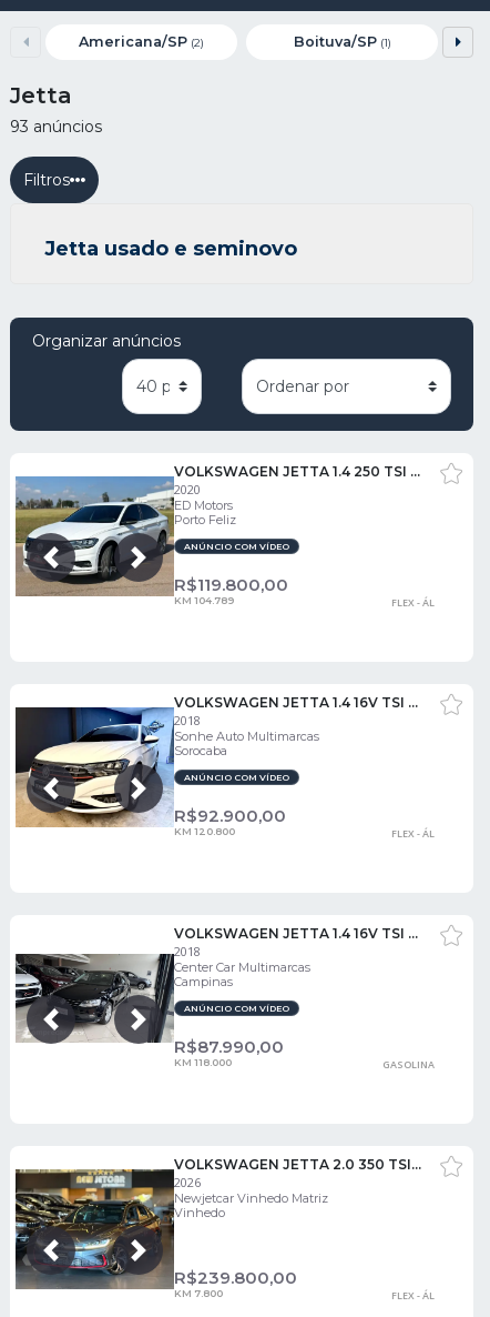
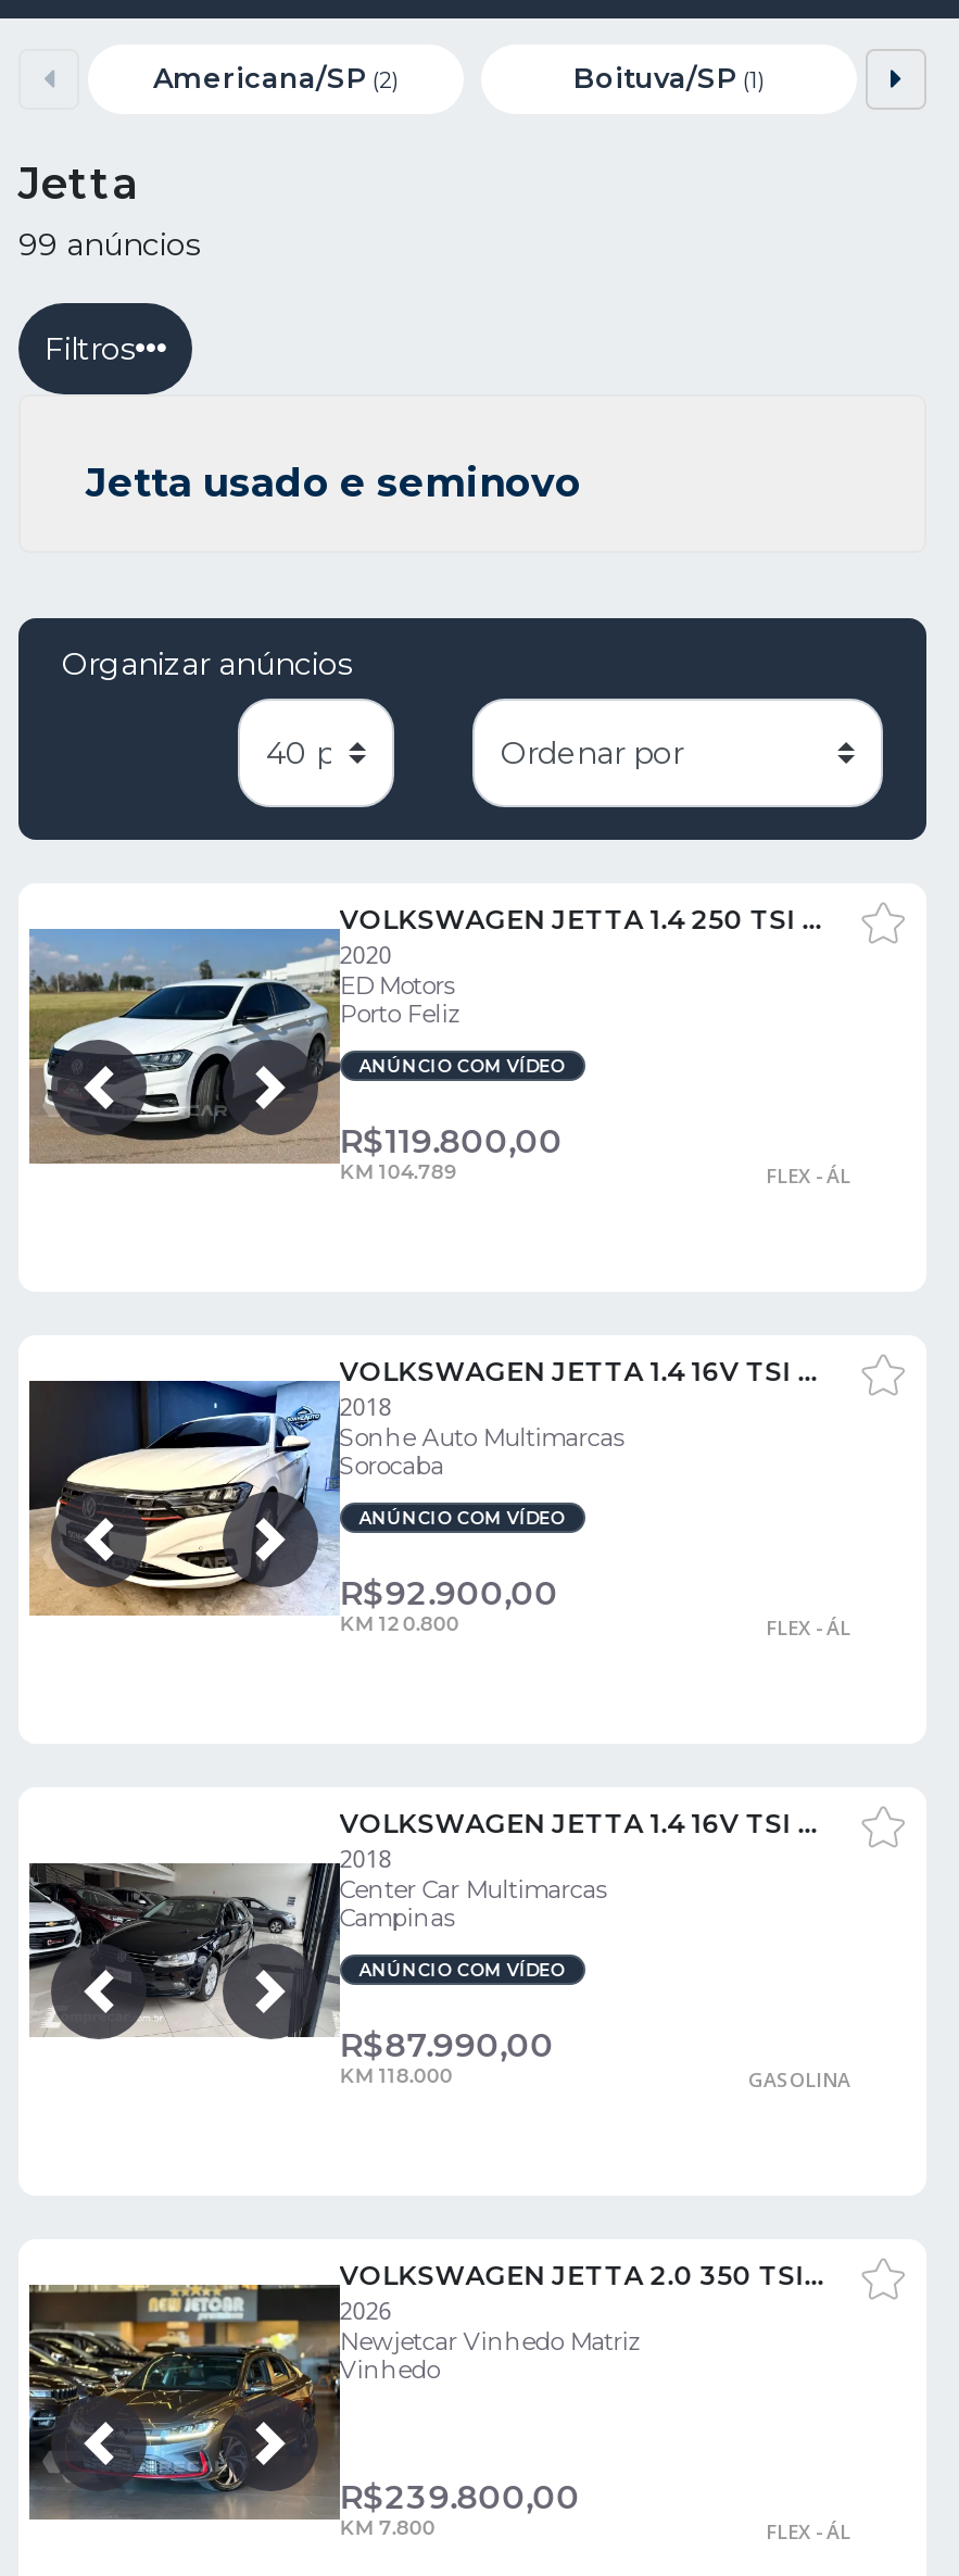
- 93 anúncios
+ 99 anúncios
